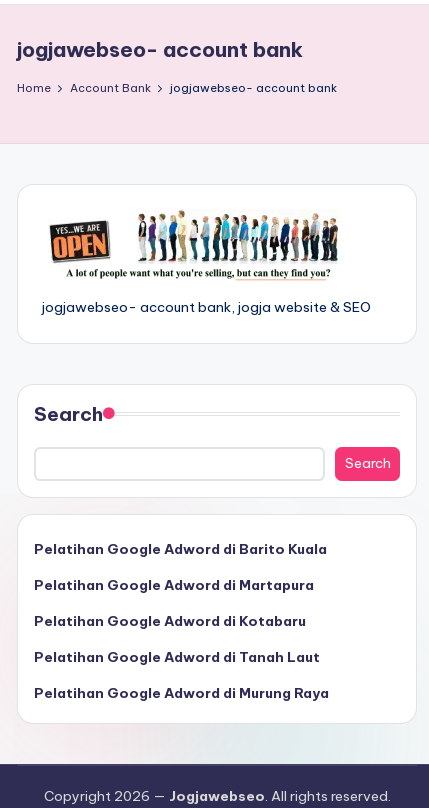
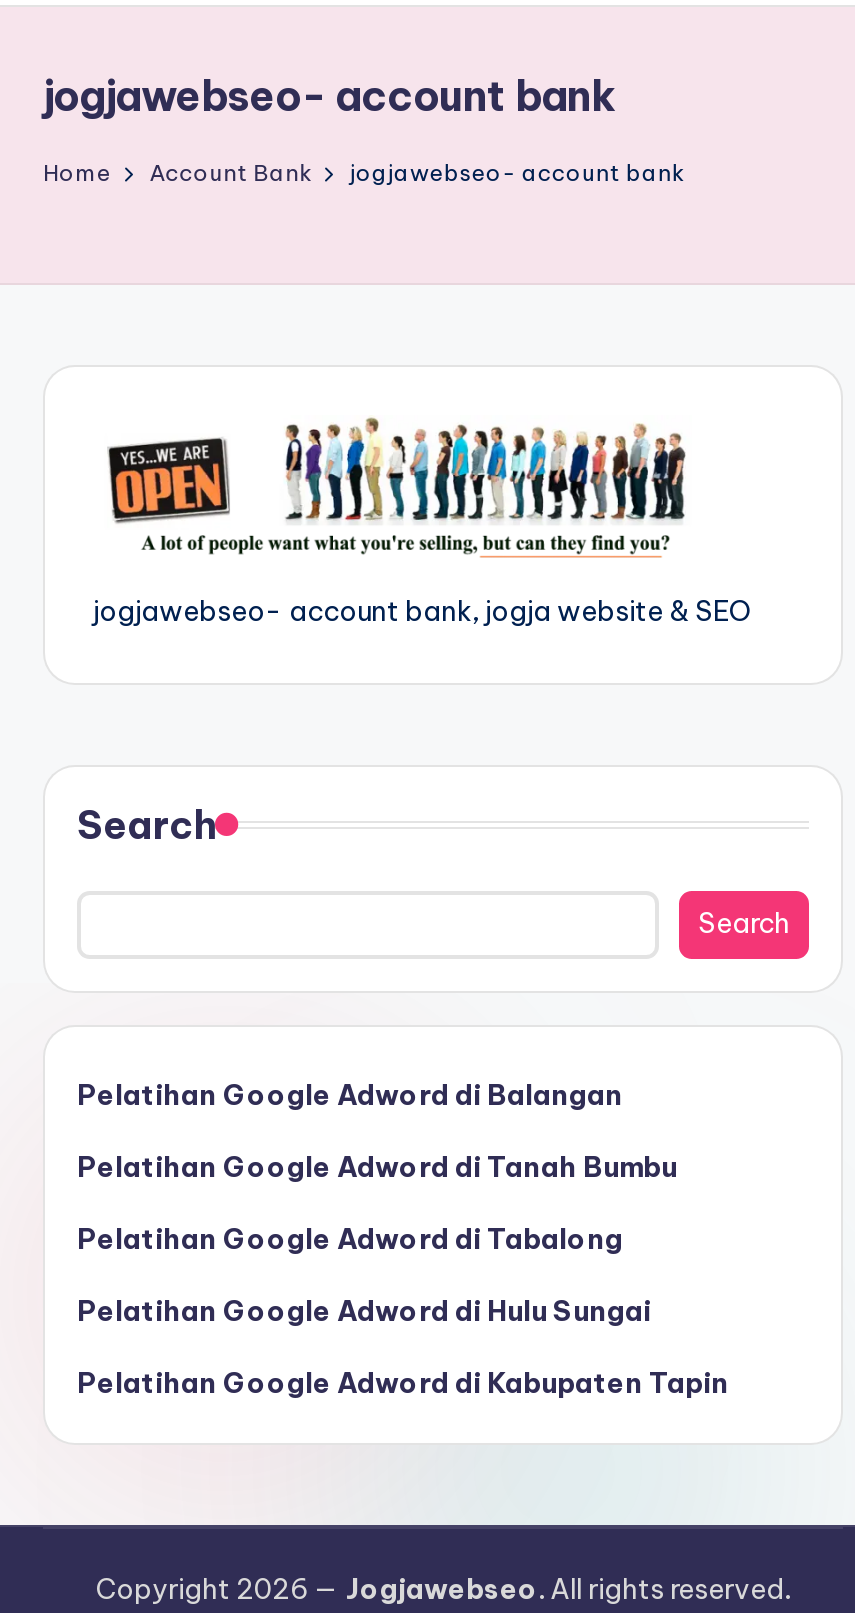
- Pelatihan Google Adword di Barito Kuala
+ Pelatihan Google Adword di Balangan

- Pelatihan Google Adword di Martapura
+ Pelatihan Google Adword di Tanah Bumbu

- Pelatihan Google Adword di Kotabaru
+ Pelatihan Google Adword di Tabalong

- Pelatihan Google Adword di Tanah Laut
+ Pelatihan Google Adword di Hulu Sungai

- Pelatihan Google Adword di Murung Raya
+ Pelatihan Google Adword di Kabupaten Tapin
